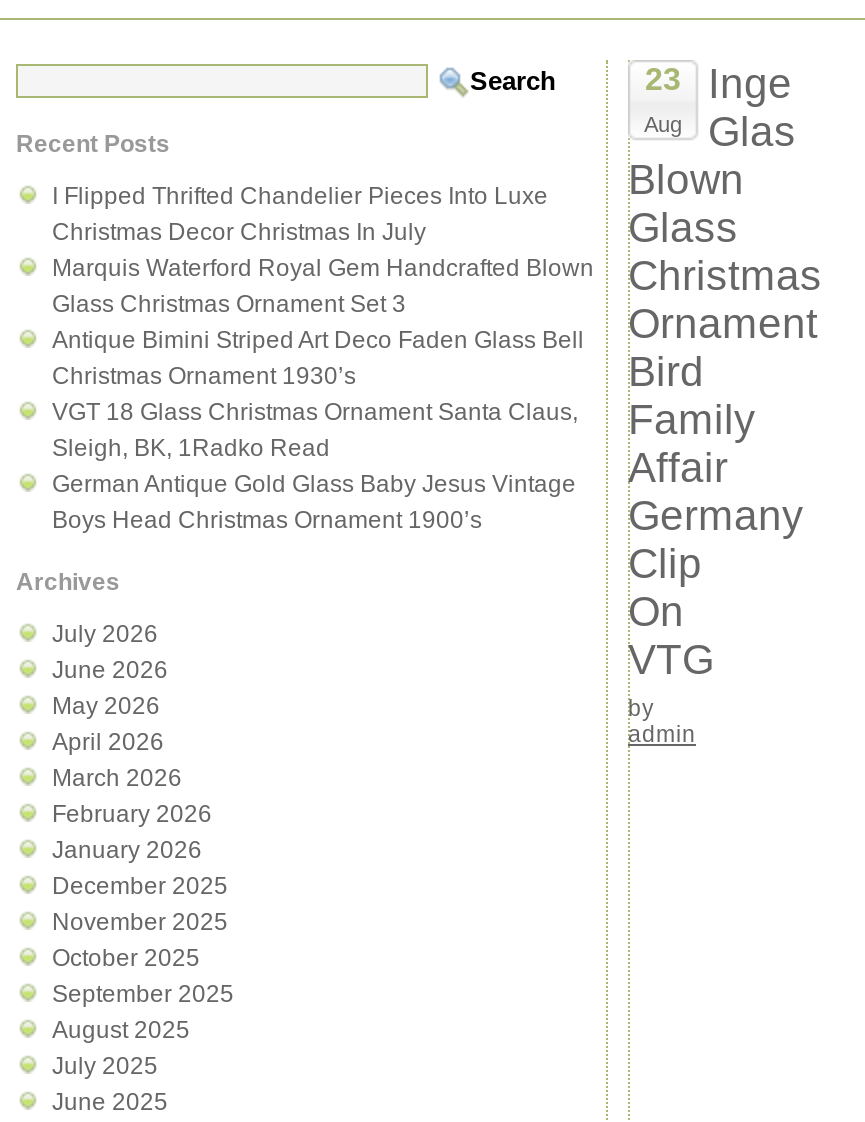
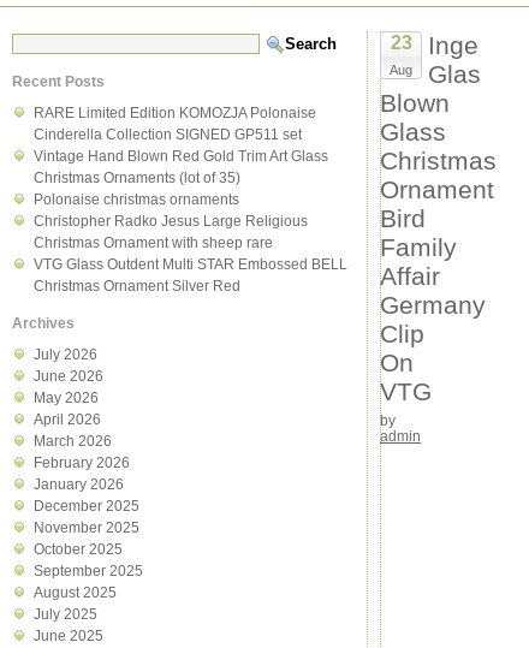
- I Flipped Thrifted Chandelier Pieces Into Luxe
- Christmas Decor Christmas In July
- Marquis Waterford Royal Gem Handcrafted Blown
- Glass Christmas Ornament Set 3
- Antique Bimini Striped Art Deco Faden Glass Bell
- Christmas Ornament 1930’s
- VGT 18 Glass Christmas Ornament Santa Claus,
- Sleigh, BK, 1Radko Read
- German Antique Gold Glass Baby Jesus Vintage
- Boys Head Christmas Ornament 1900’s
+ RARE Limited Edition KOMOZJA Polonaise
+ Cinderella Collection SIGNED GP511 set
+ Vintage Hand Blown Red Gold Trim Art Glass
+ Christmas Ornaments (lot of 35)
+ Polonaise christmas ornaments
+ Christopher Radko Jesus Large Religious
+ Christmas Ornament with sheep rare
+ VTG Glass Outdent Multi STAR Embossed BELL
+ Christmas Ornament Silver Red
